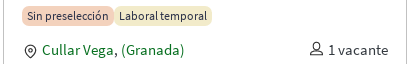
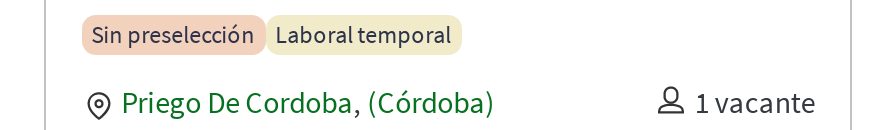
- Cullar Vega, (Granada)
+ Priego De Cordoba, (Córdoba)
